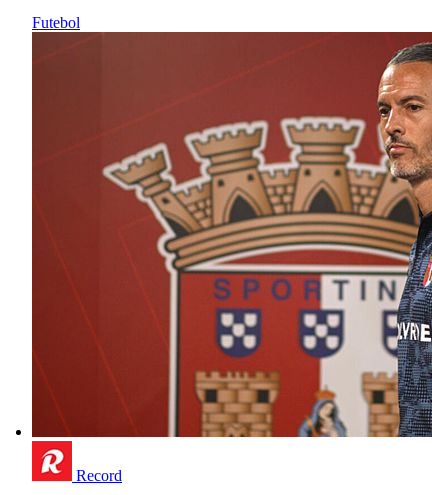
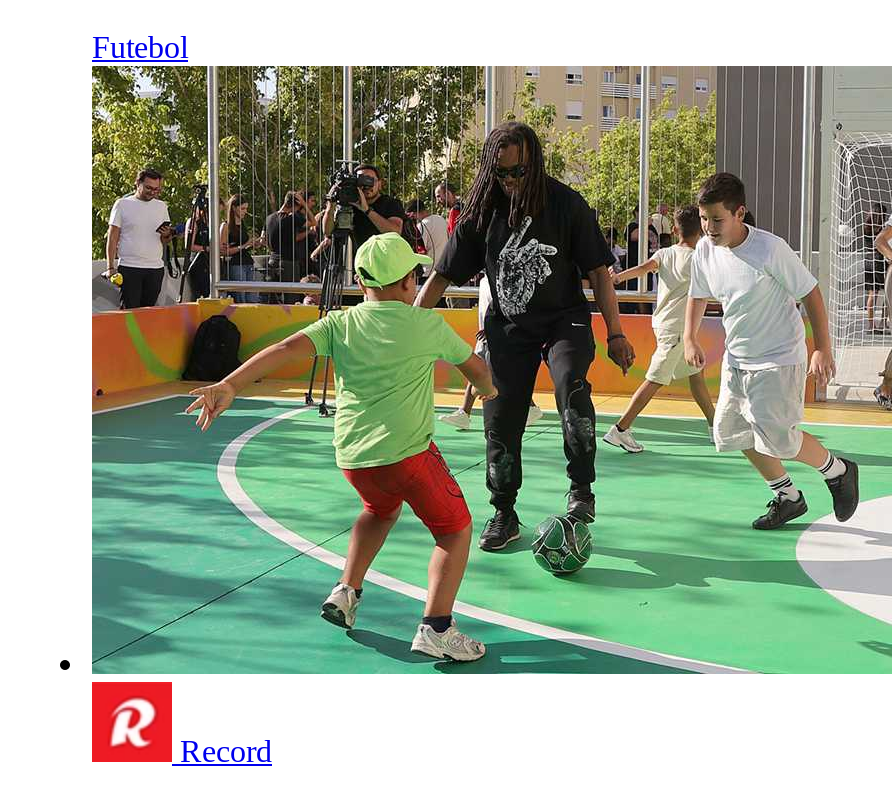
- [image]
+ [image]
